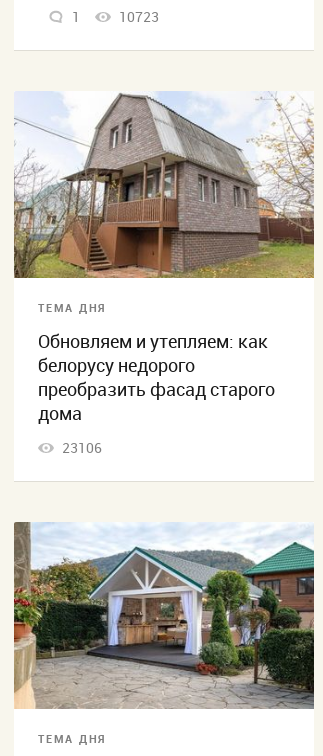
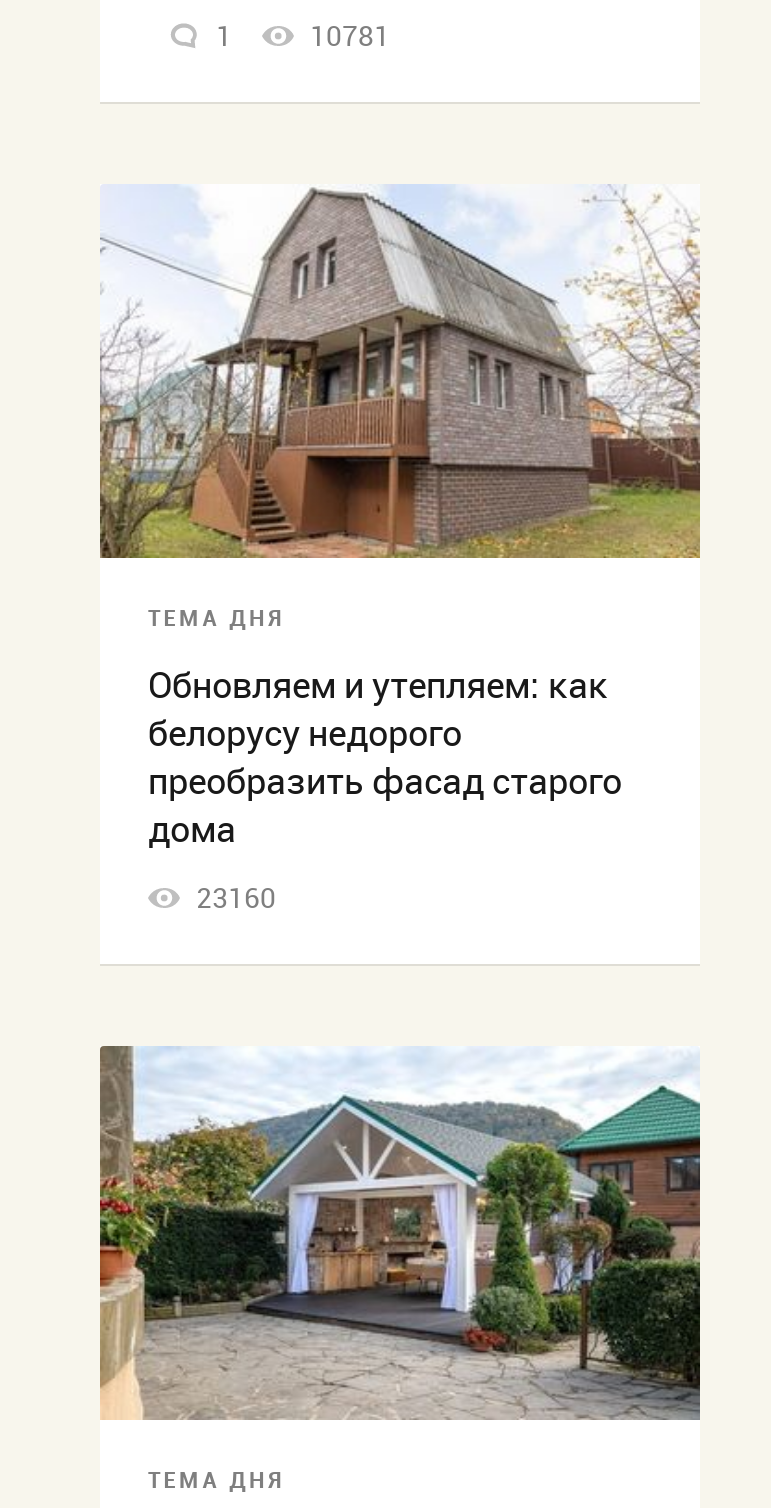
- 10723
+ 10781

- 23106
+ 23160
